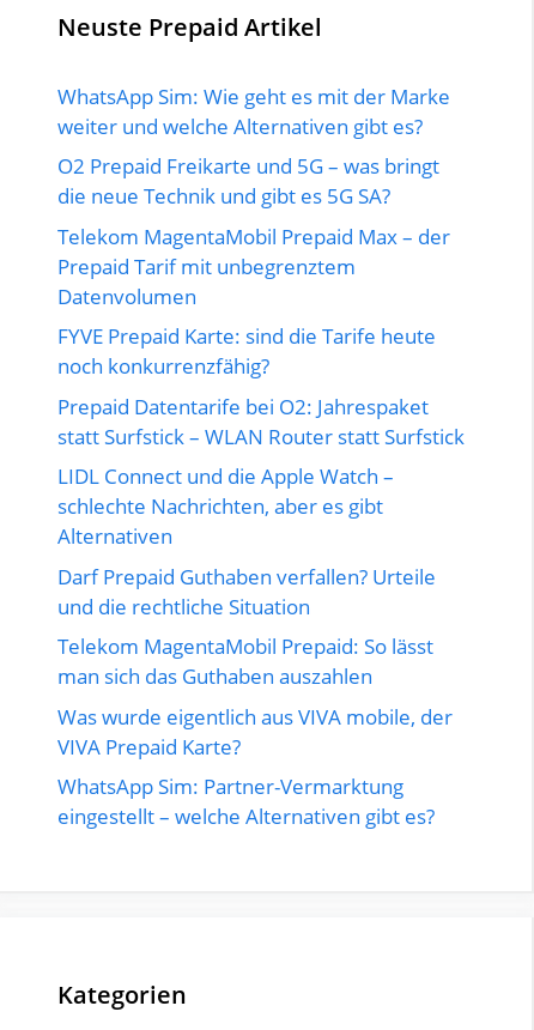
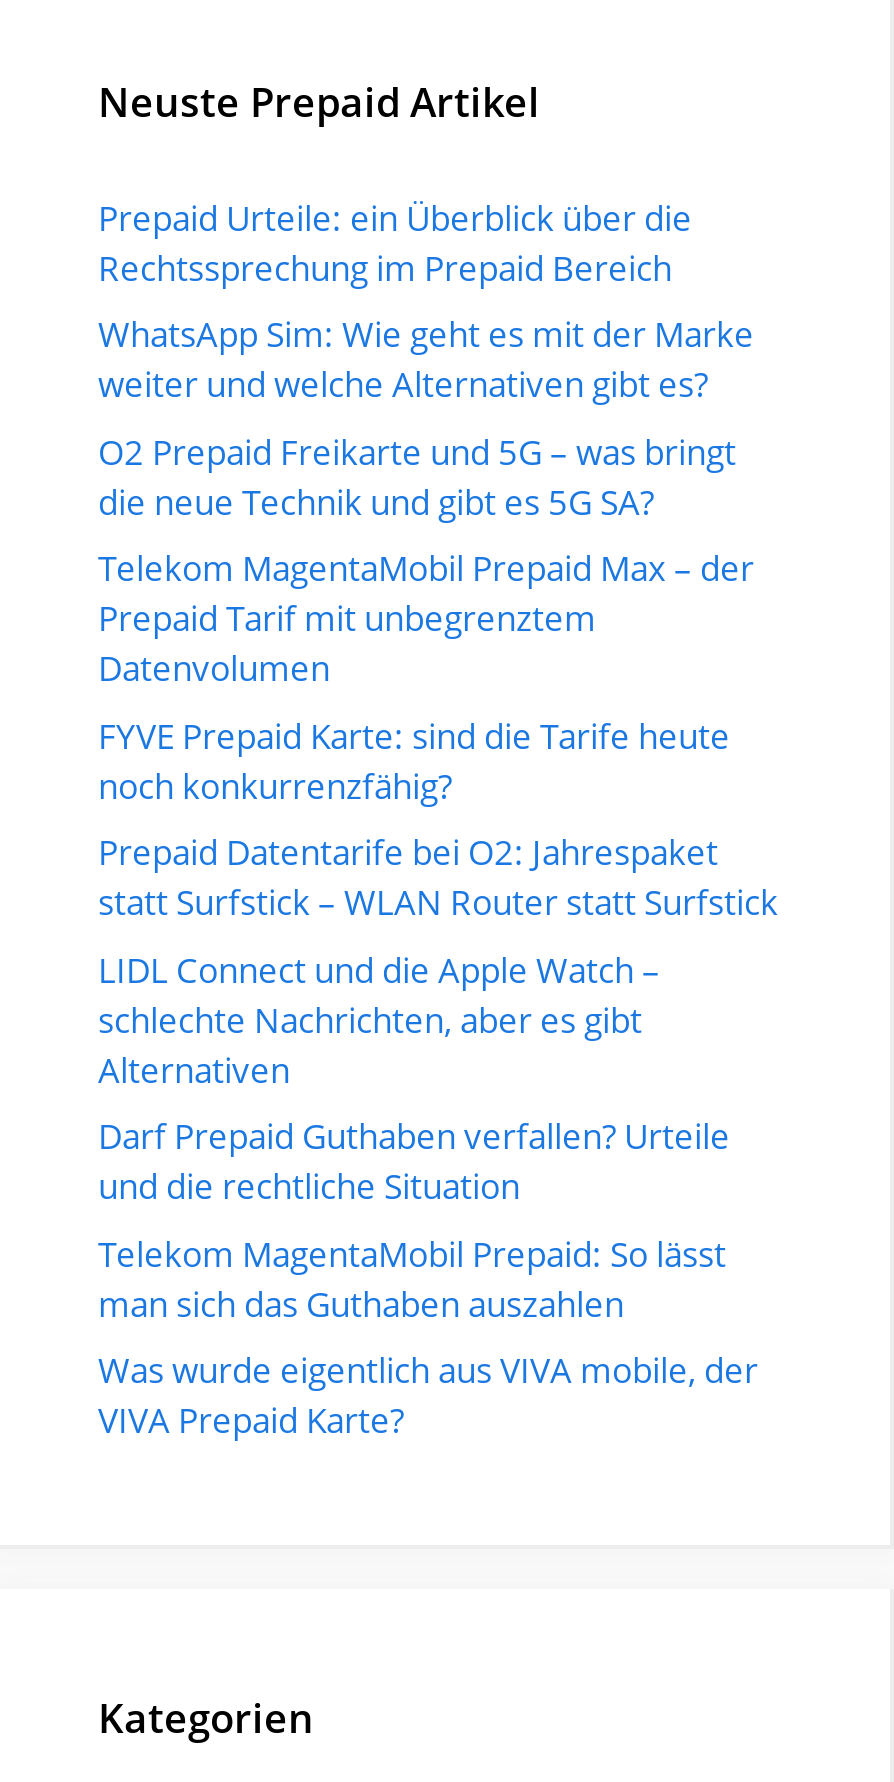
+ Prepaid Urteile: ein Überblick über die
+ Rechtssprechung im Prepaid Bereich

moved down: WhatsApp Sim: Wie geht es mit der Marke | weiter und welche Alternativen gibt es? | O2 Prepaid Freikarte und 5G – was bringt | ... | Was wurde eigentlich aus VIVA mobile, der | VIVA Prepaid Karte?

- WhatsApp Sim: Partner-Vermarktung
- eingestellt – welche Alternativen gibt es?
